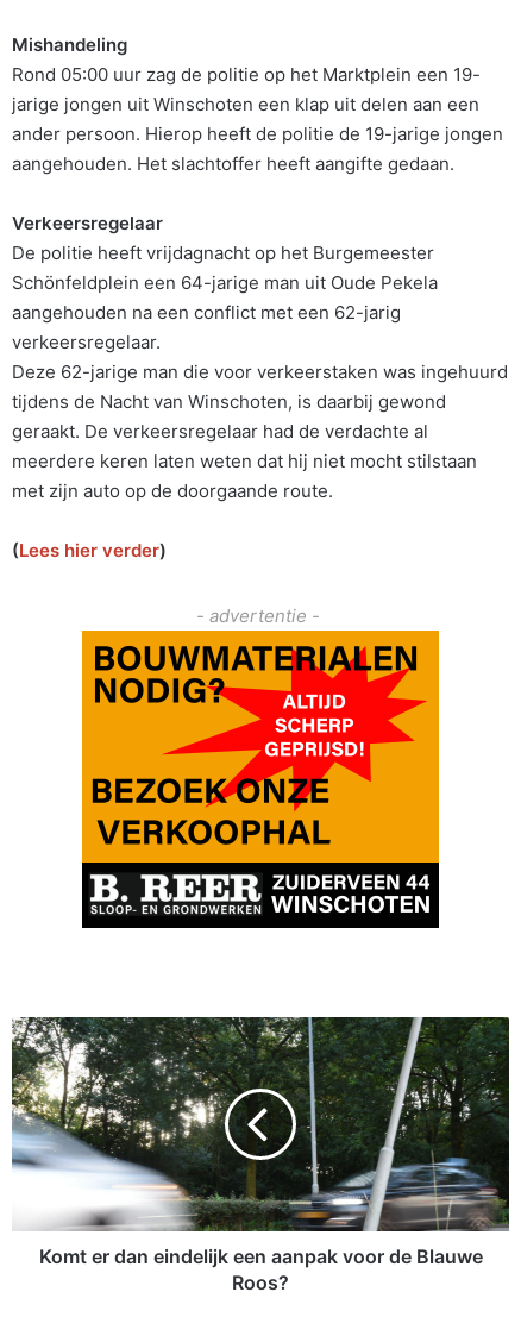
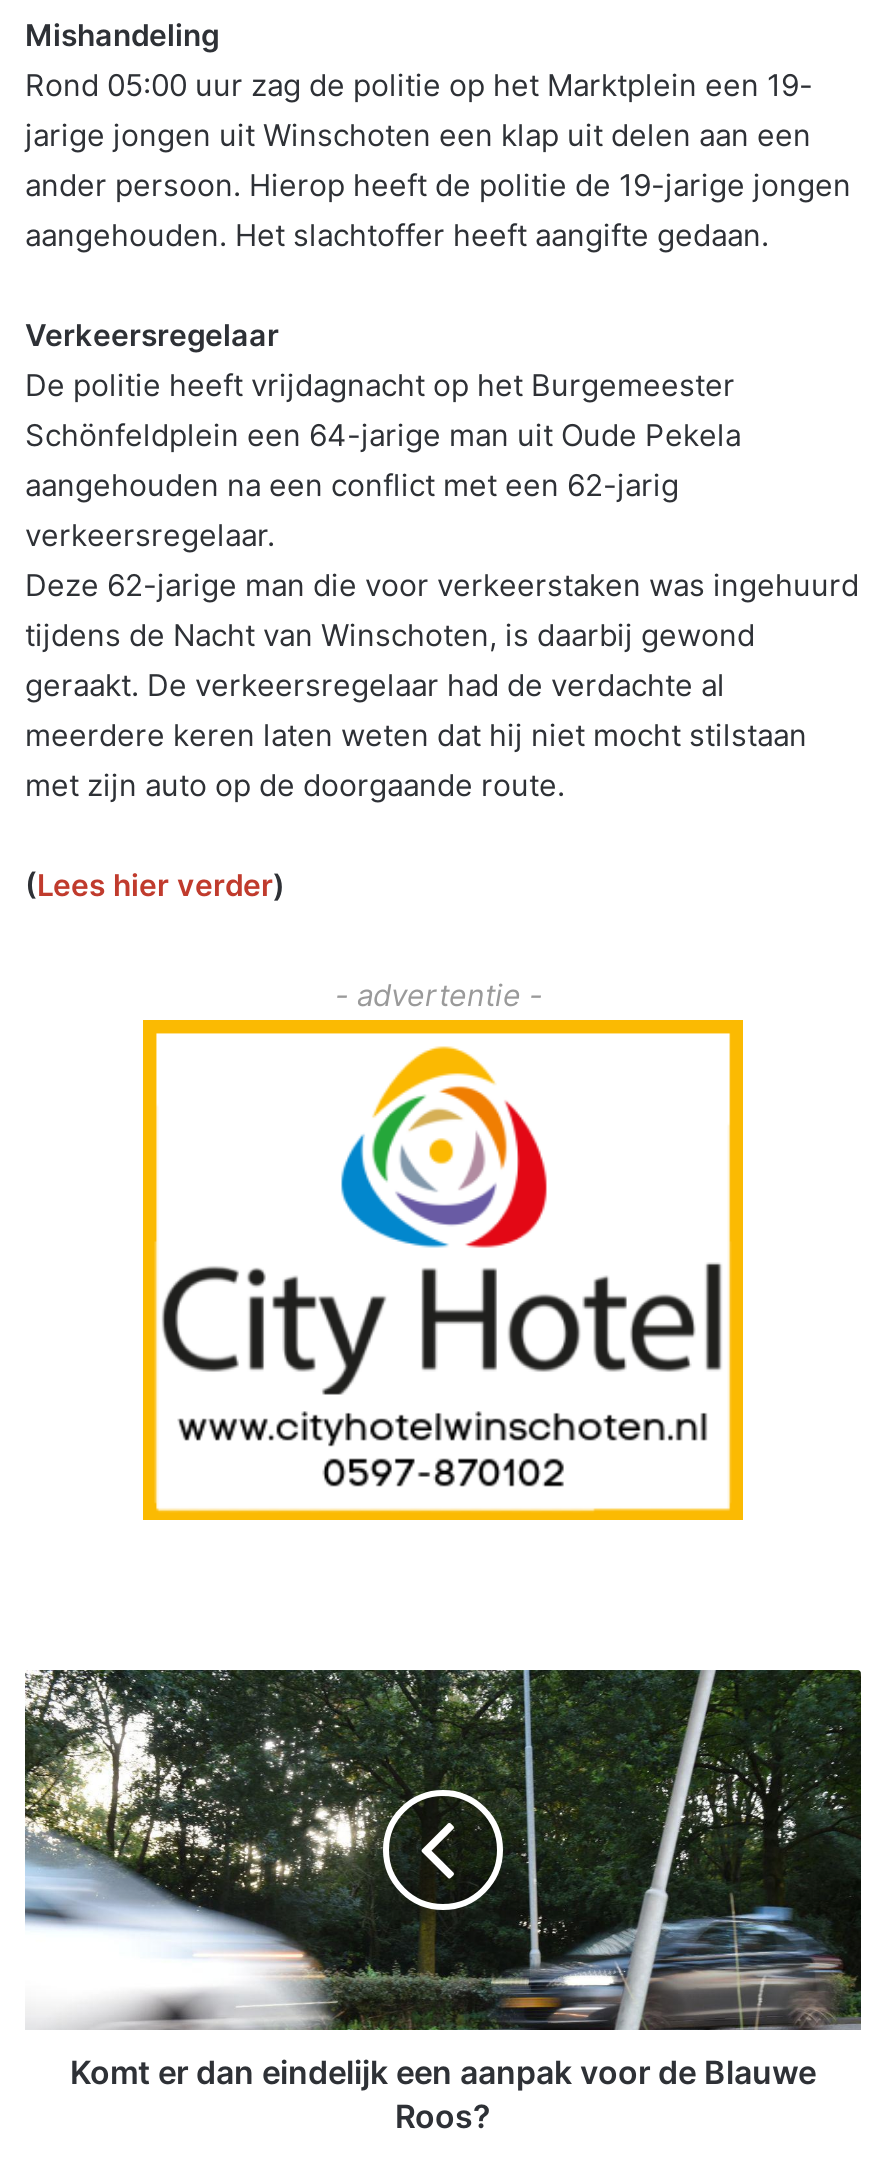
- [image]
+ [image]
